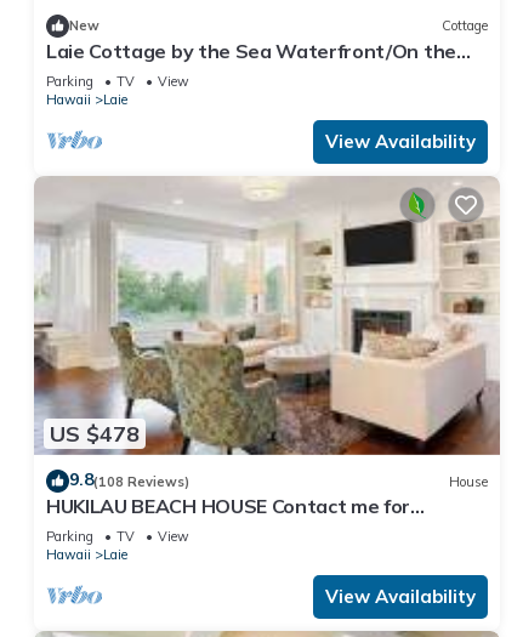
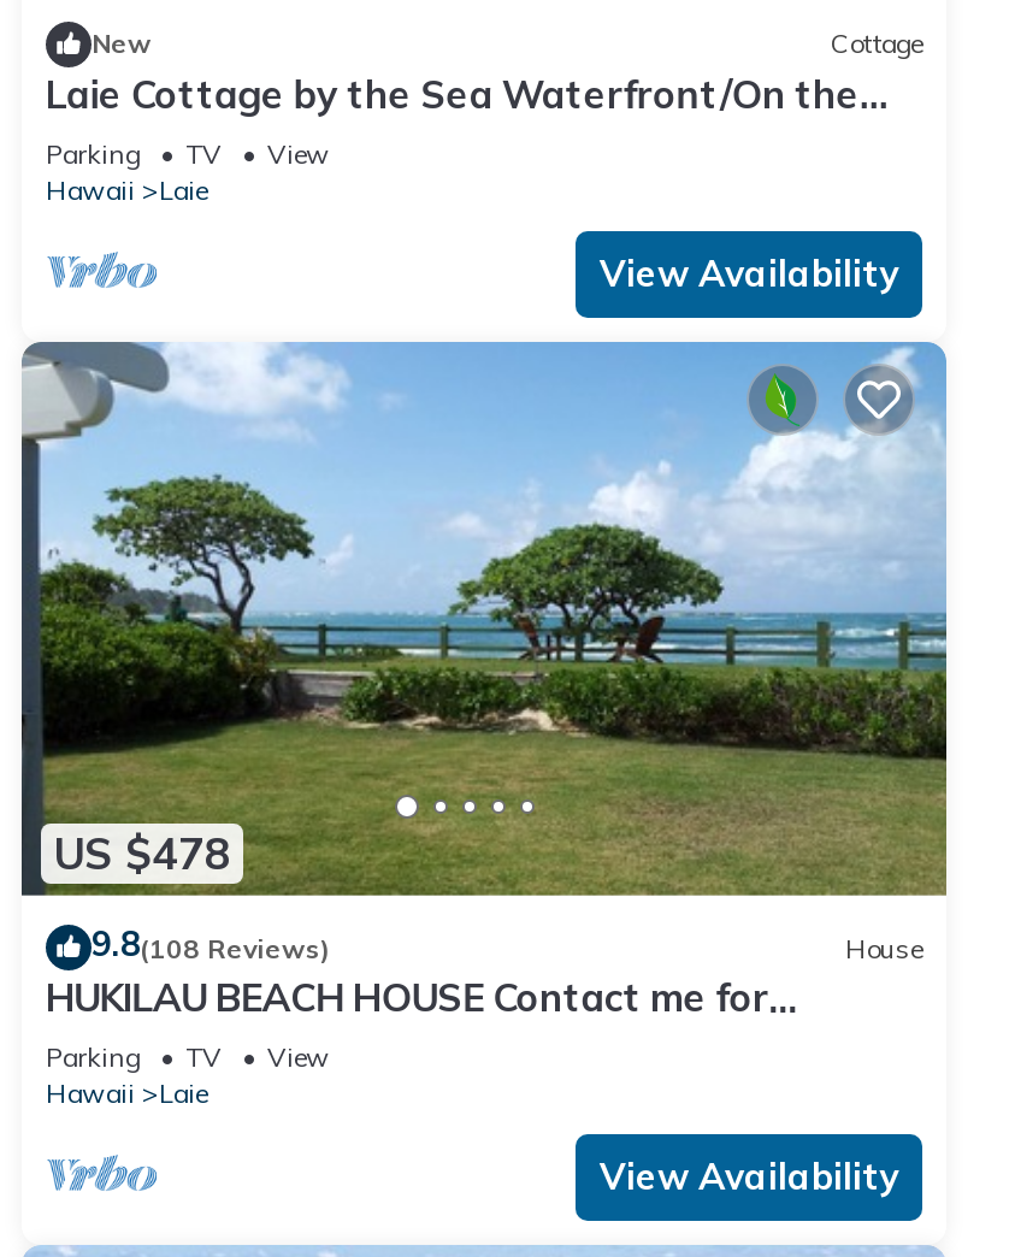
- [image]
+ [image]
